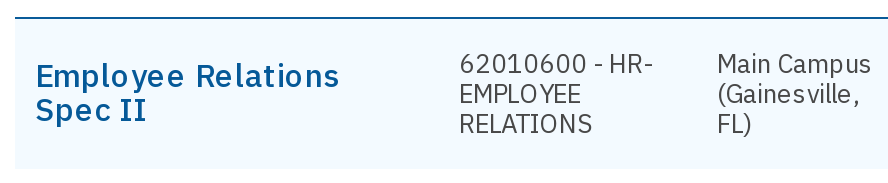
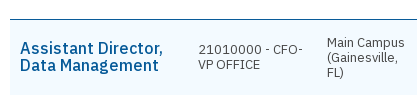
- Employee Relations
- Spec II
+ Assistant Director,
+ Data Management

- 62010600 - HR-
- EMPLOYEE
- RELATIONS
+ 21010000 - CFO-
+ VP OFFICE
